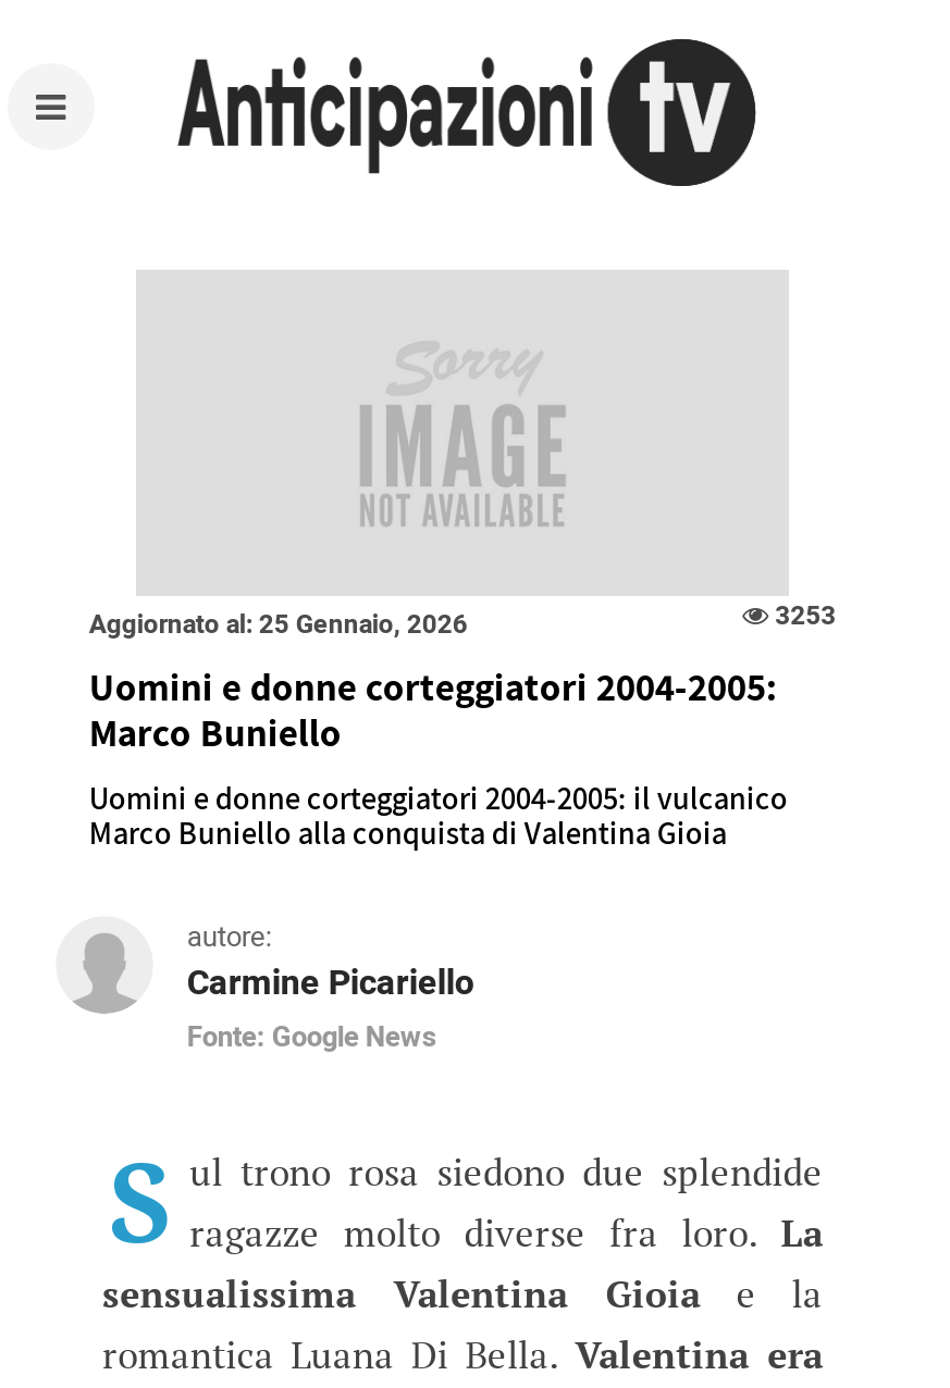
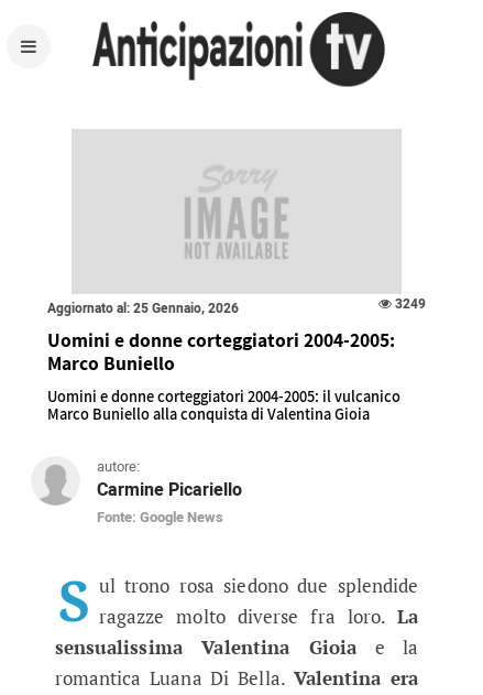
- 3253
+ 3249
